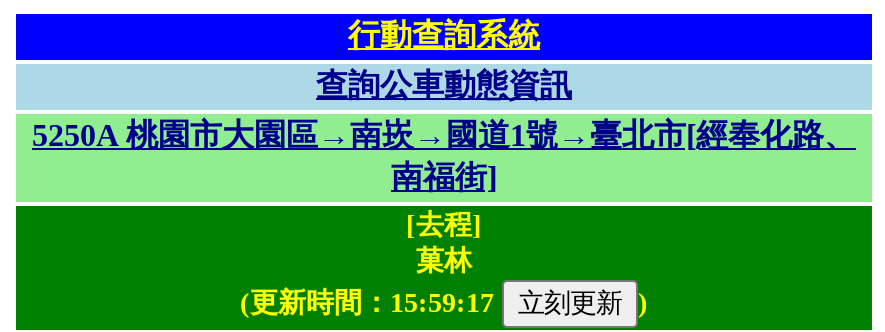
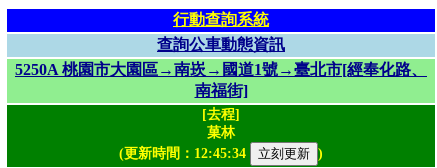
- (更新時間：15:59:17
+ (更新時間：12:45:34
